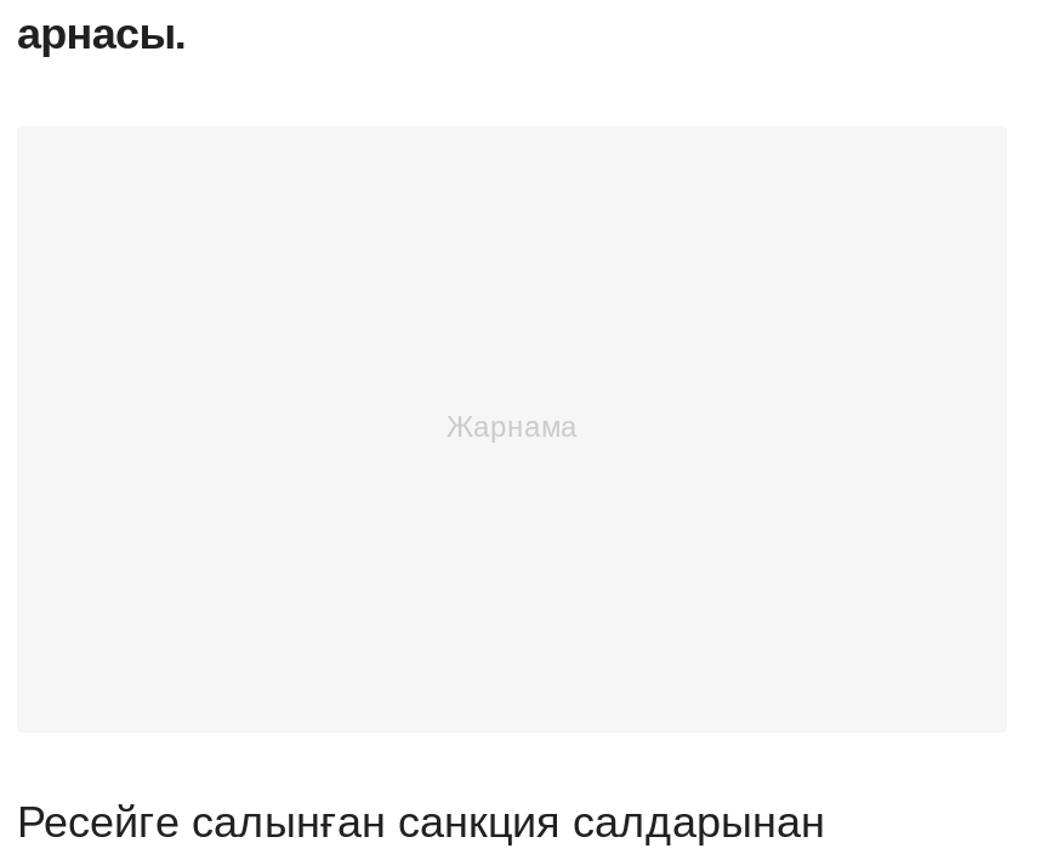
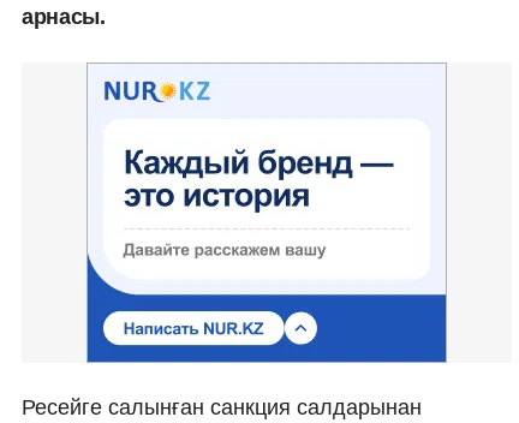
+ [image]
